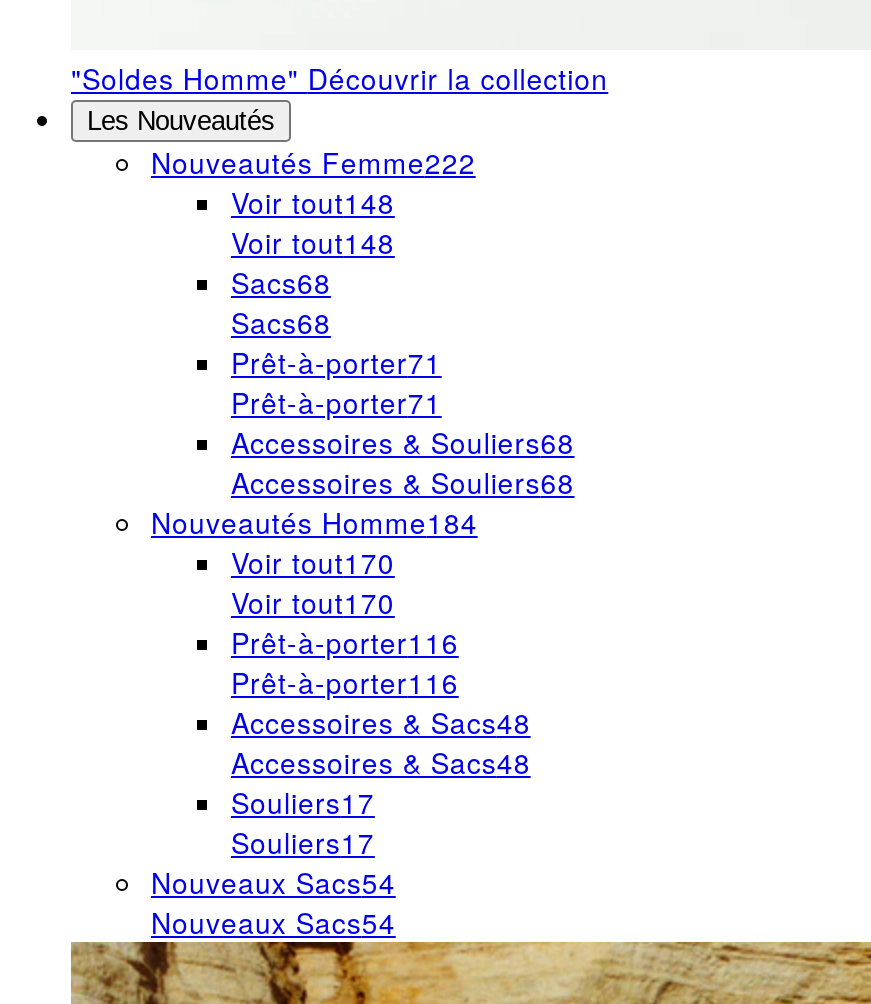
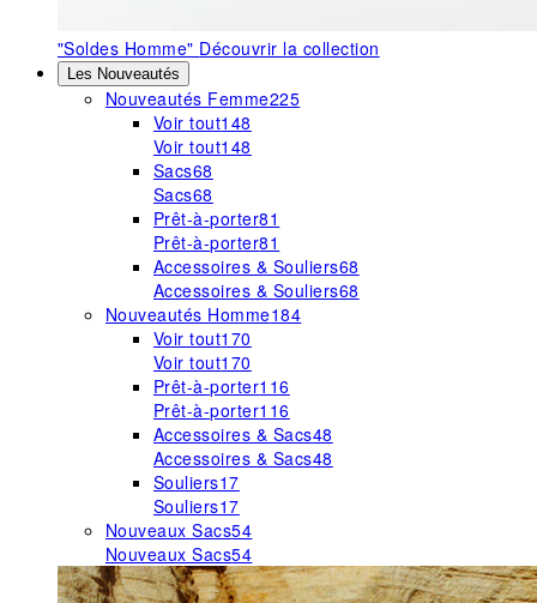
- Nouveautés Femme222
+ Nouveautés Femme225

- Prêt-à-porter71
+ Prêt-à-porter81

- Prêt-à-porter71
+ Prêt-à-porter81
